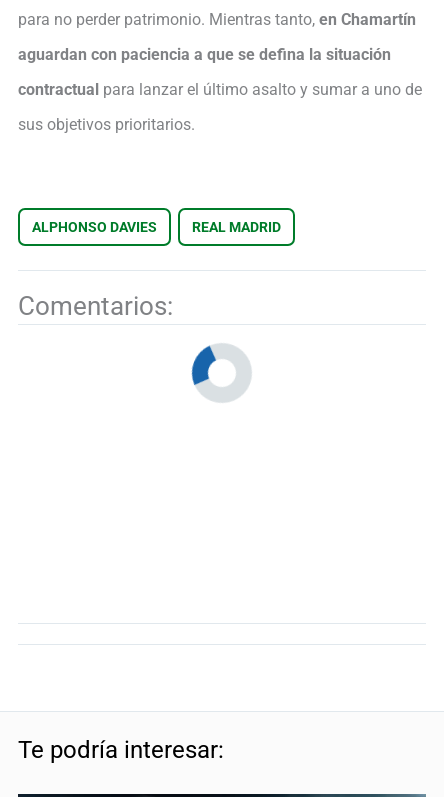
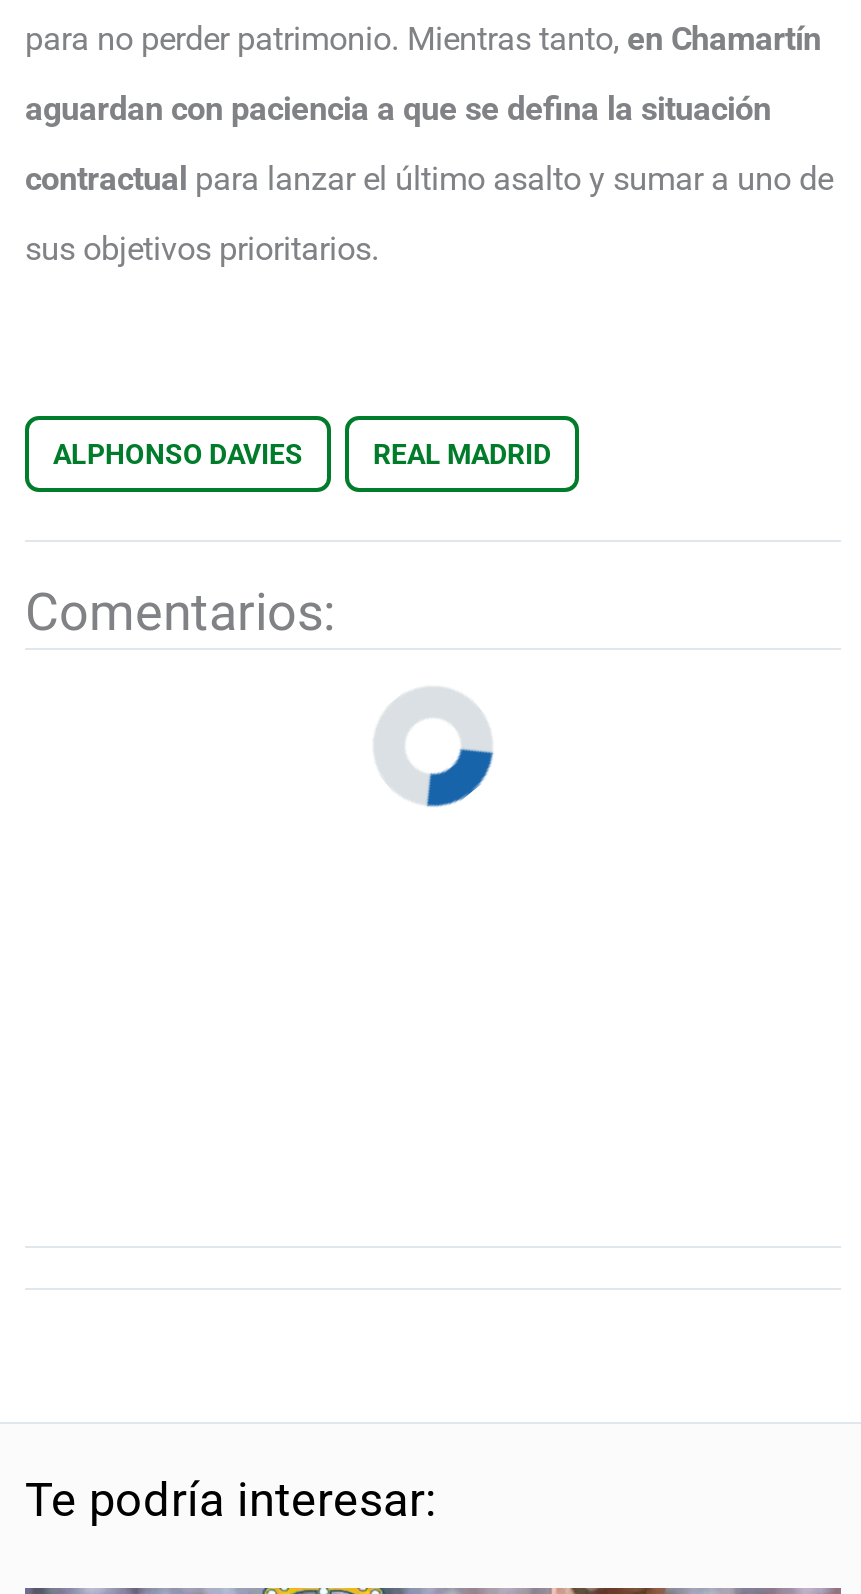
- [image]
+ [image]
